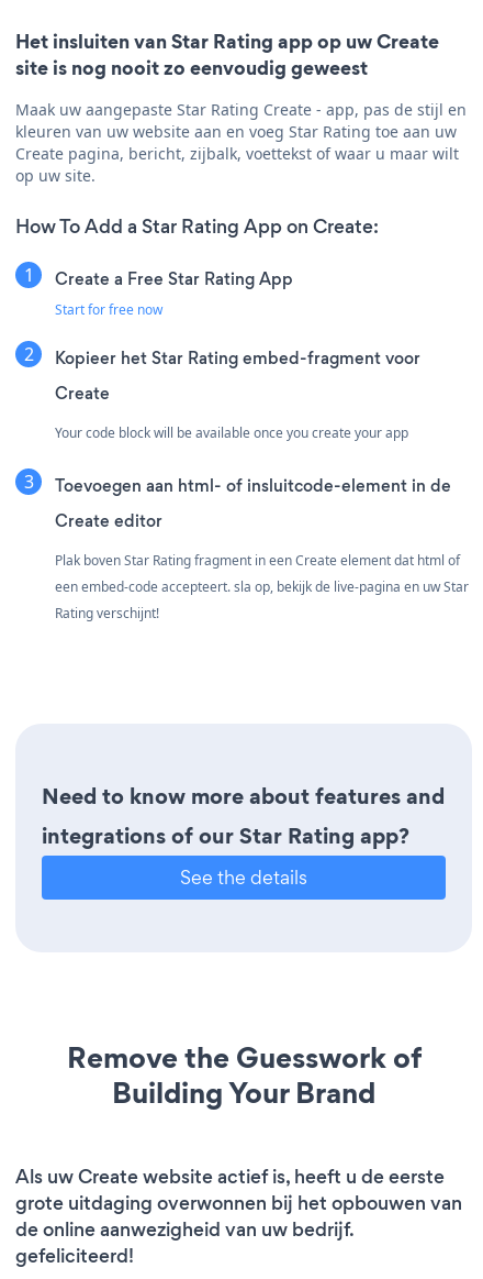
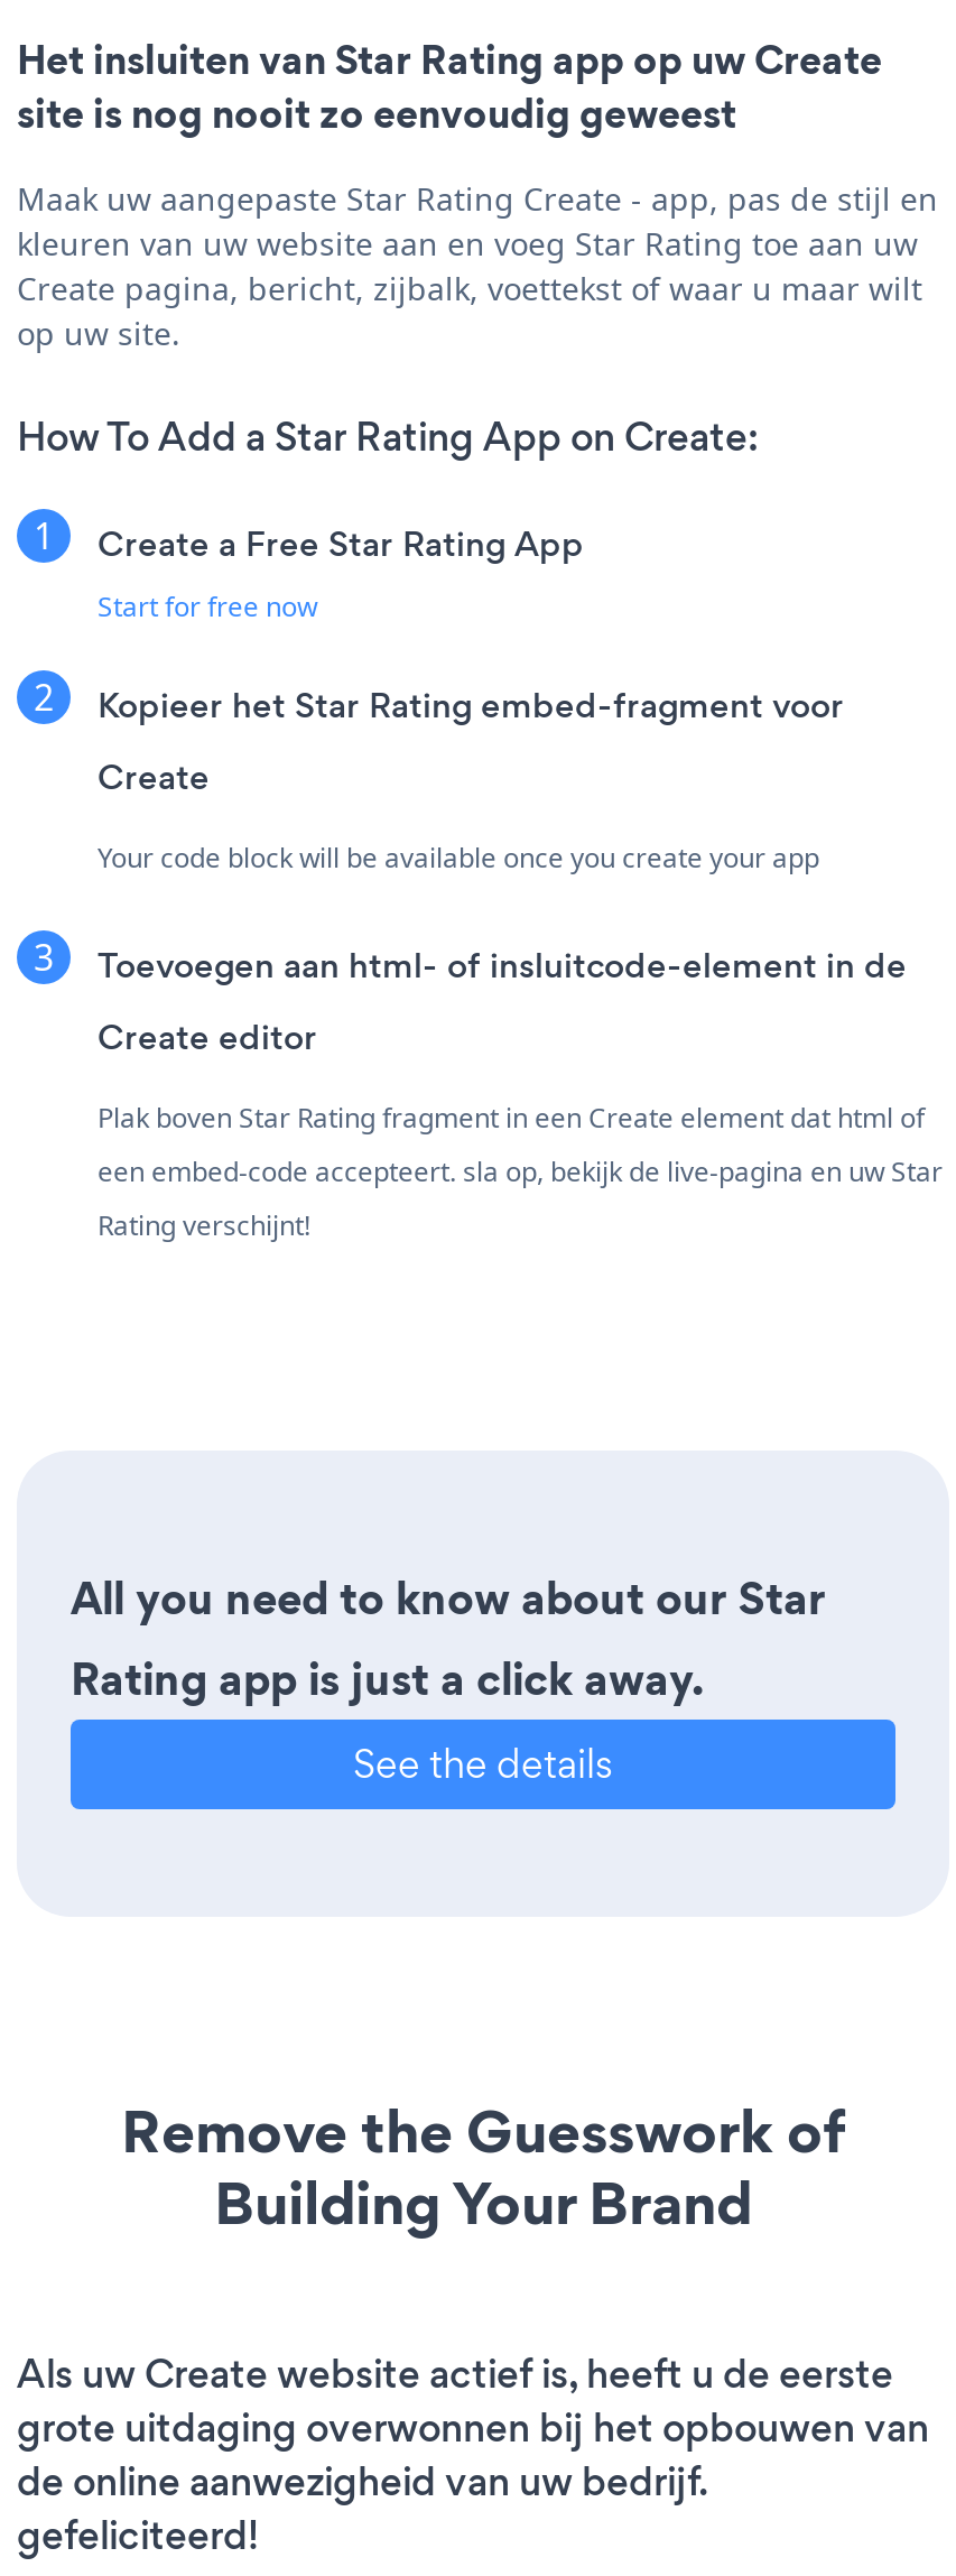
- Need to know more about features and
- integrations of our Star Rating app?
+ All you need to know about our Star
+ Rating app is just a click away.
